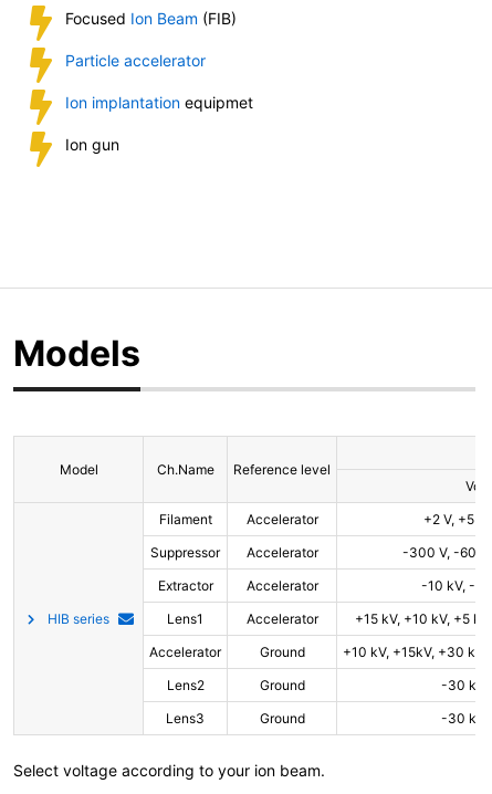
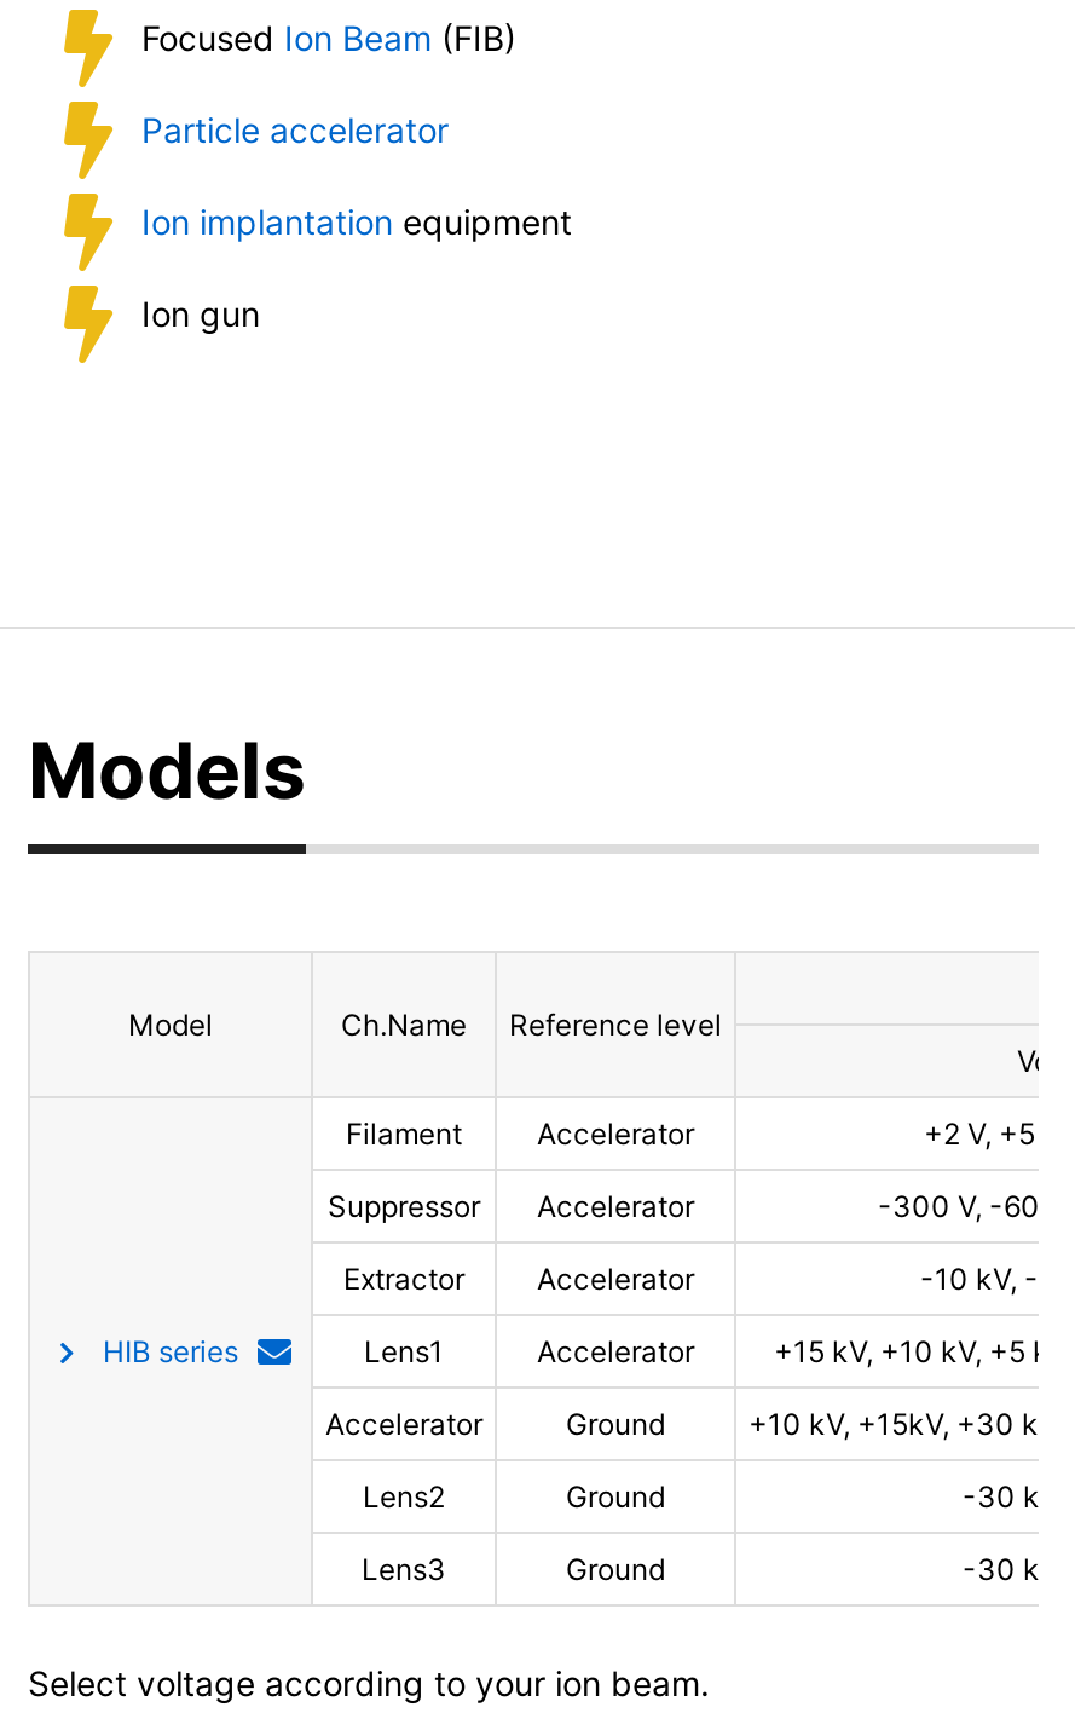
- Ion implantation equipmet
+ Ion implantation equipment
